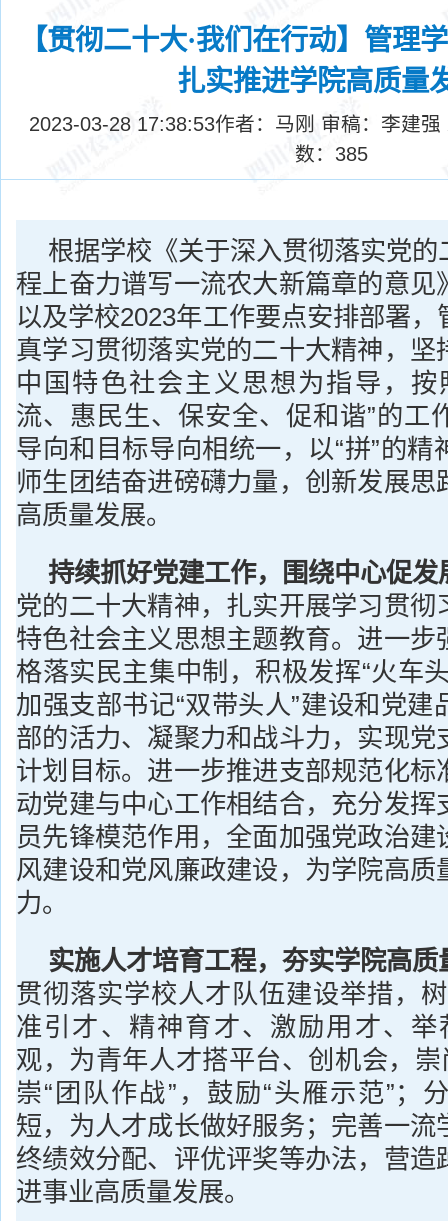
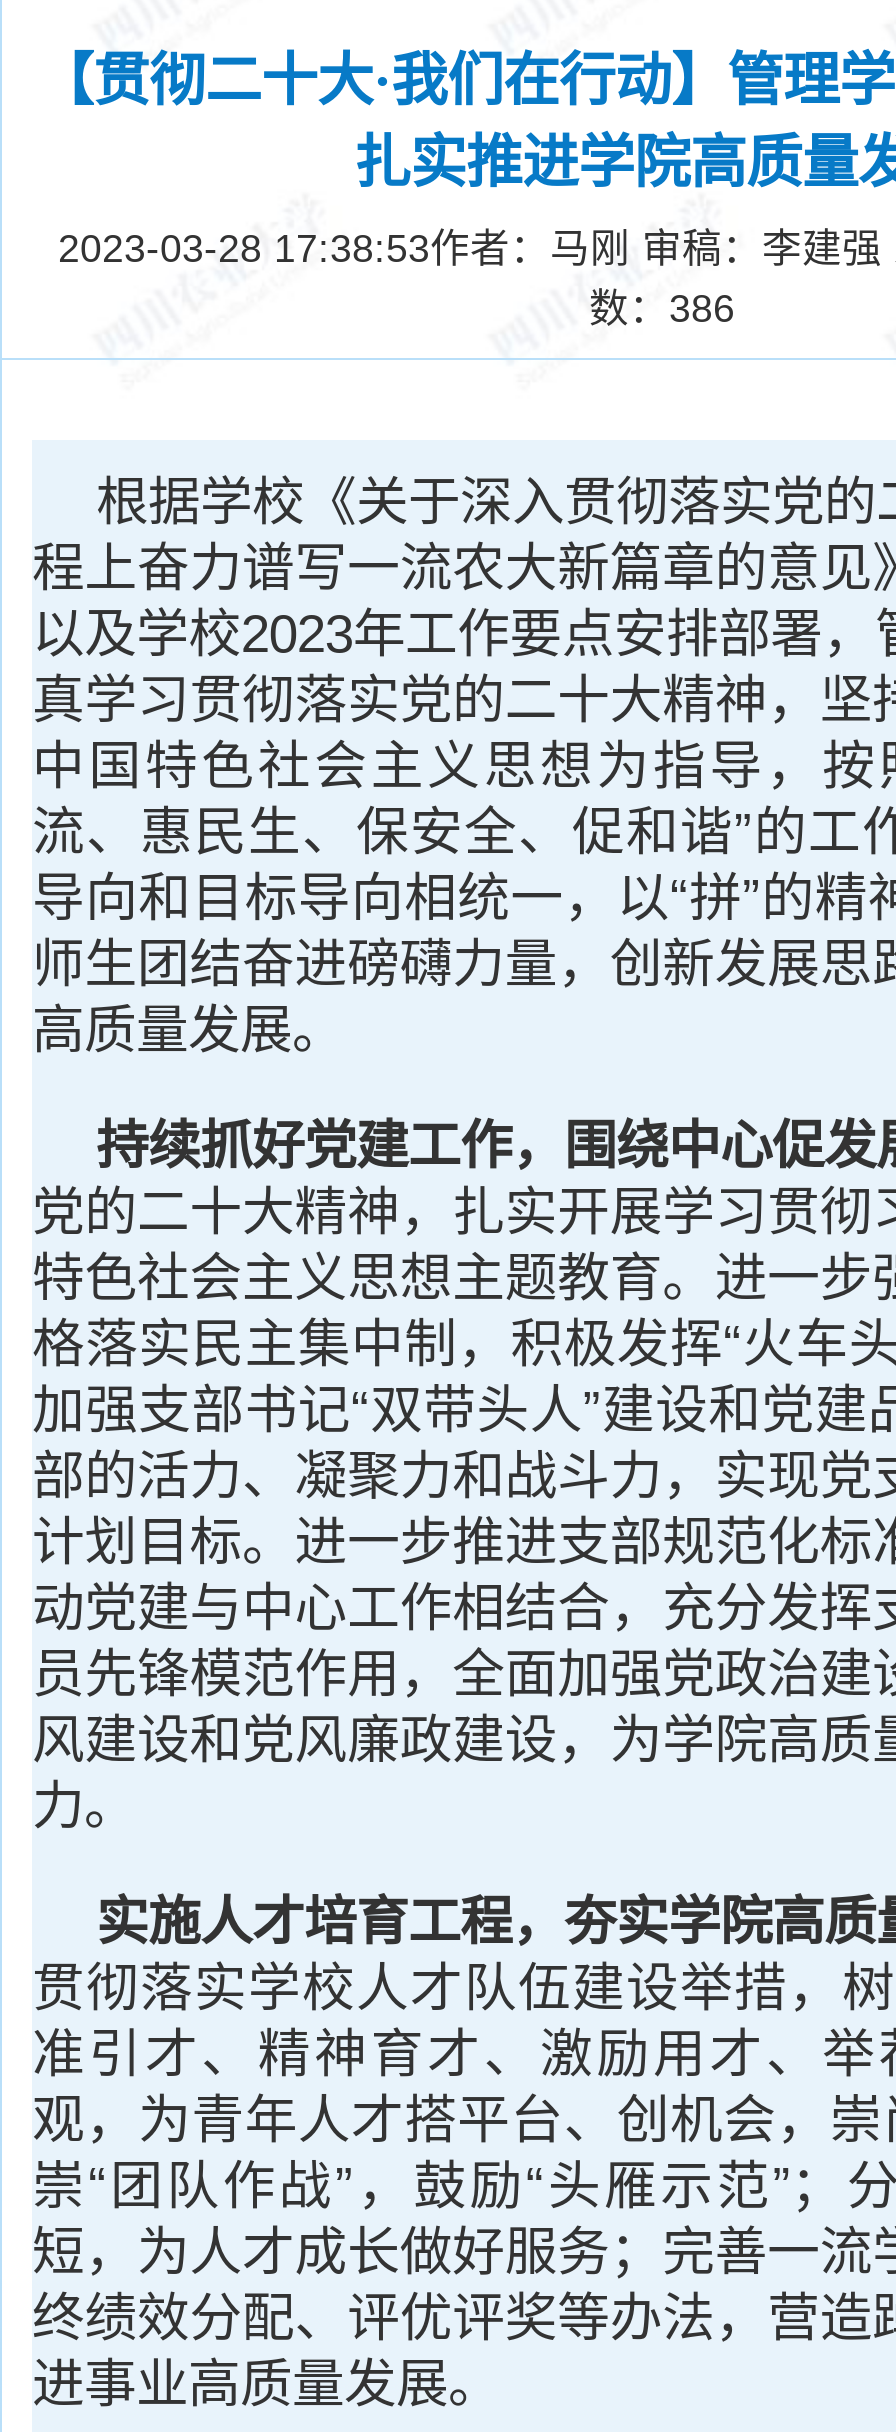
- 数：385
+ 数：386
